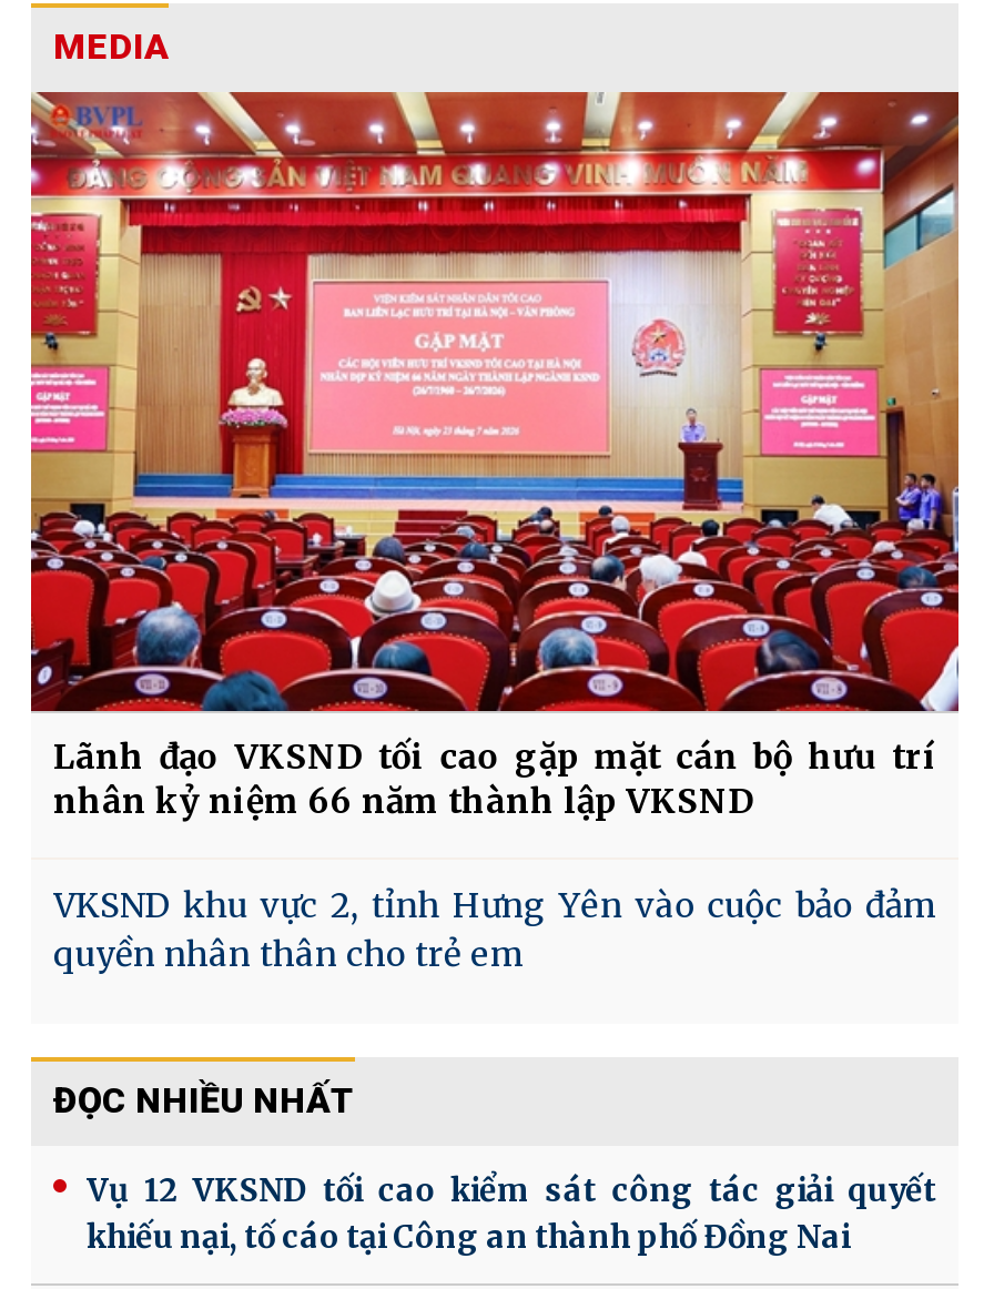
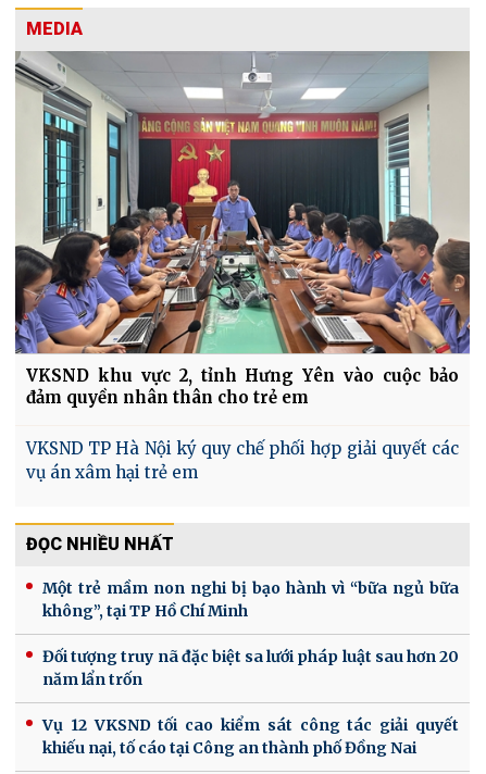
- [image]
- Lãnh đạo VKSND tối cao gặp mặt cán bộ hưu trí
- nhân kỷ niệm 66 năm thành lập VKSND
+ [image]
+ VKSND khu vực 2, tỉnh Hưng Yên vào cuộc bảo
+ đảm quyền nhân thân cho trẻ em

- VKSND khu vực 2, tỉnh Hưng Yên vào cuộc bảo đảm
- quyền nhân thân cho trẻ em
+ VKSND TP Hà Nội ký quy chế phối hợp giải quyết các
+ vụ án xâm hại trẻ em

+ Một trẻ mầm non nghi bị bạo hành vì “bữa ngủ bữa
+ không”, tại TP Hồ Chí Minh
+ Đối tượng truy nã đặc biệt sa lưới pháp luật sau hơn 20
+ năm lẩn trốn
